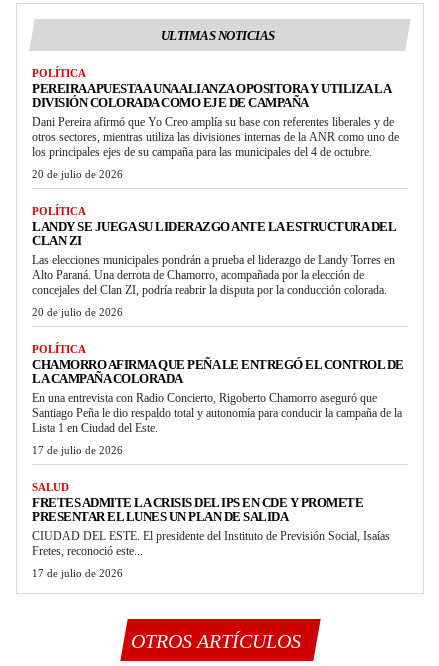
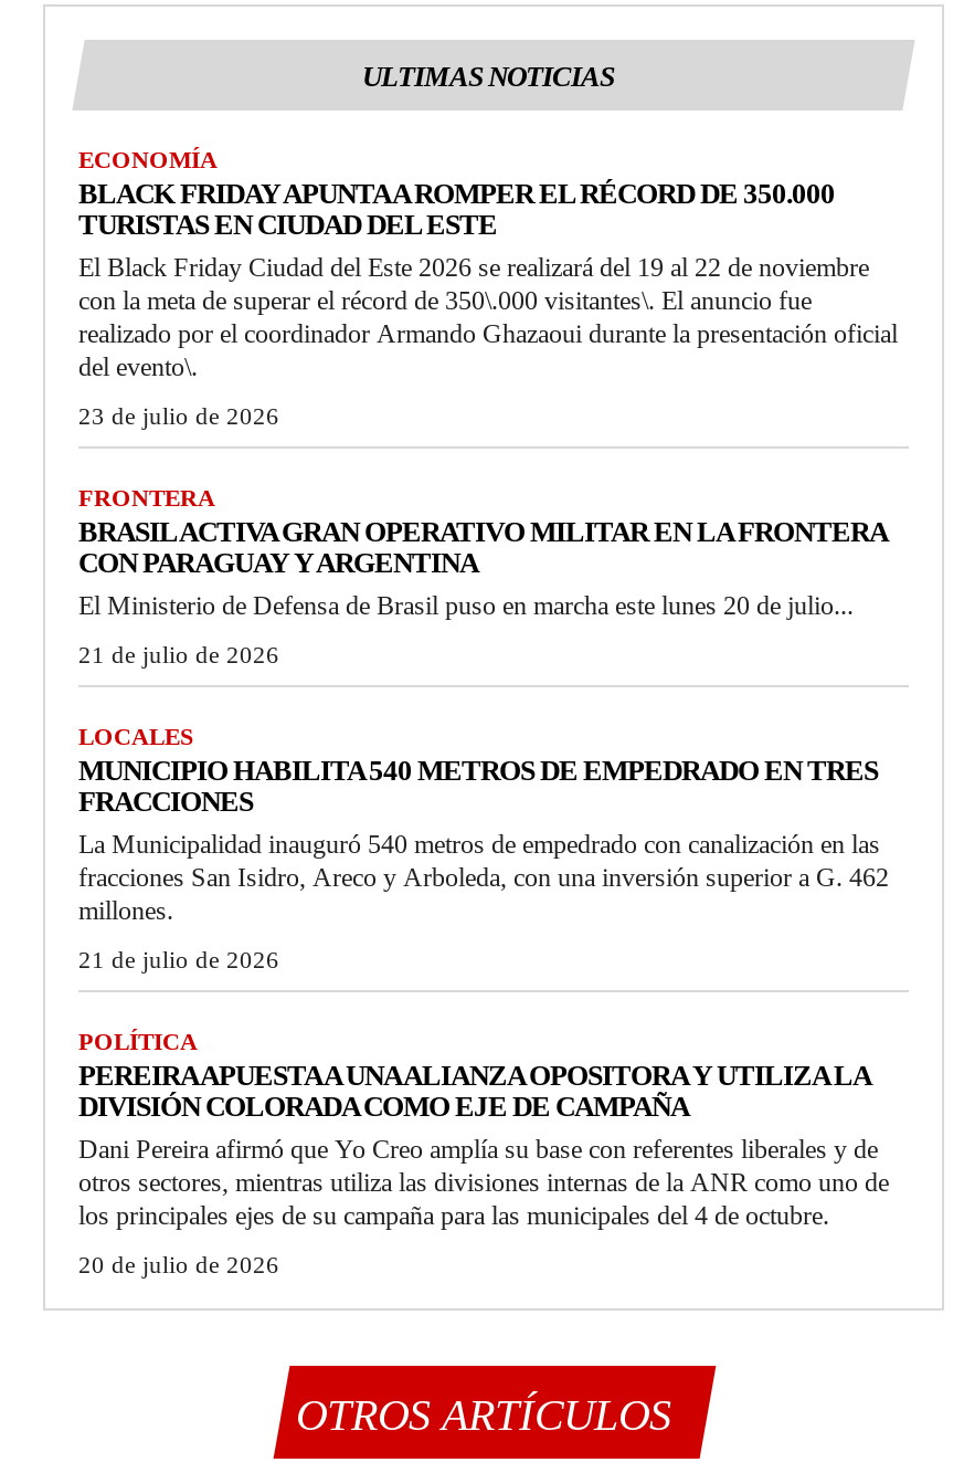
+ ECONOMÍA
+ BLACK FRIDAY APUNTA A ROMPER EL RÉCORD DE 350.000
+ TURISTAS EN CIUDAD DEL ESTE
+ El Black Friday Ciudad del Este 2026 se realizará del 19 al 22 de noviembre
+ con la meta de superar el récord de 350\.000 visitantes\. El anuncio fue
+ realizado por el coordinador Armando Ghazaoui durante la presentación oficial
+ del evento\.
+ 23 de julio de 2026
+ FRONTERA
+ BRASIL ACTIVA GRAN OPERATIVO MILITAR EN LA FRONTERA
+ CON PARAGUAY Y ARGENTINA
+ El Ministerio de Defensa de Brasil puso en marcha este lunes 20 de julio...
+ 21 de julio de 2026
+ LOCALES
+ MUNICIPIO HABILITA 540 METROS DE EMPEDRADO EN TRES
+ FRACCIONES
+ La Municipalidad inauguró 540 metros de empedrado con canalización en las
+ fracciones San Isidro, Areco y Arboleda, con una inversión superior a G. 462
+ millones.
+ 21 de julio de 2026

moved down: POLÍTICA | PEREIRA APUESTA A UNA ALIANZA OPOSITORA Y UTILIZA LA | DIVISIÓN COLORADA COMO EJE DE CAMPAÑA | Dani Pereira afirmó que Yo Creo amplía su base con referentes liberales y de | otros sectores, mientras utiliza las divisiones internas de la ANR como uno de | los principales ejes de su campaña para las municipales del 4 de octubre. | 20 de julio de 2026

- POLÍTICA
- LANDY SE JUEGA SU LIDERAZGO ANTE LA ESTRUCTURA DEL
- CLAN ZI
- Las elecciones municipales pondrán a prueba el liderazgo de Landy Torres en
- Alto Paraná. Una derrota de Chamorro, acompañada por la elección de
- concejales del Clan ZI, podría reabrir la disputa por la conducción colorada.
- 20 de julio de 2026
- POLÍTICA
- CHAMORRO AFIRMA QUE PEÑA LE ENTREGÓ EL CONTROL DE
- LA CAMPAÑA COLORADA
- En una entrevista con Radio Concierto, Rigoberto Chamorro aseguró que
- Santiago Peña le dio respaldo total y autonomía para conducir la campaña de la
- Lista 1 en Ciudad del Este.
- 17 de julio de 2026
- SALUD
- FRETES ADMITE LA CRISIS DEL IPS EN CDE Y PROMETE
- PRESENTAR EL LUNES UN PLAN DE SALIDA
- CIUDAD DEL ESTE. El presidente del Instituto de Previsión Social, Isaías
- Fretes, reconoció este...
- 17 de julio de 2026
